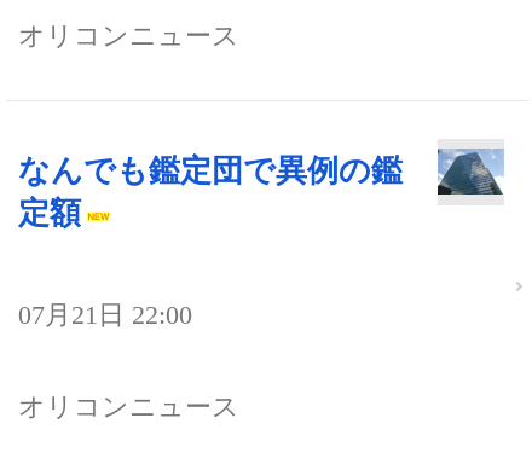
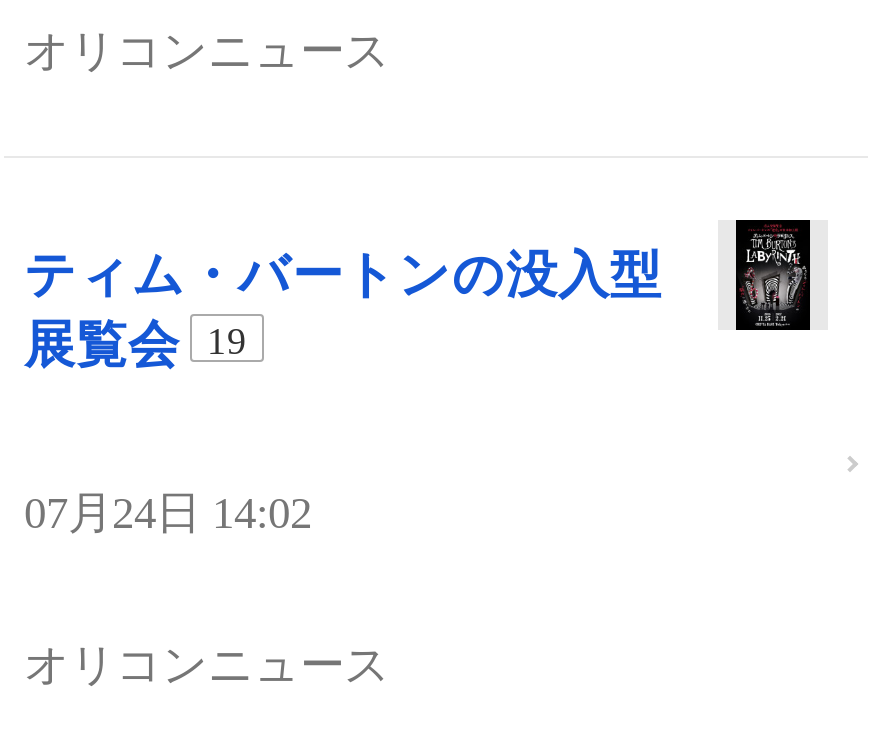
- [image]
- なんでも鑑定団で異例の鑑
- 定額
+ [image]
+ ティム・バートンの没入型
+ 展覧会
+ 19

- 07月21日 22:00
+ 07月24日 14:02
